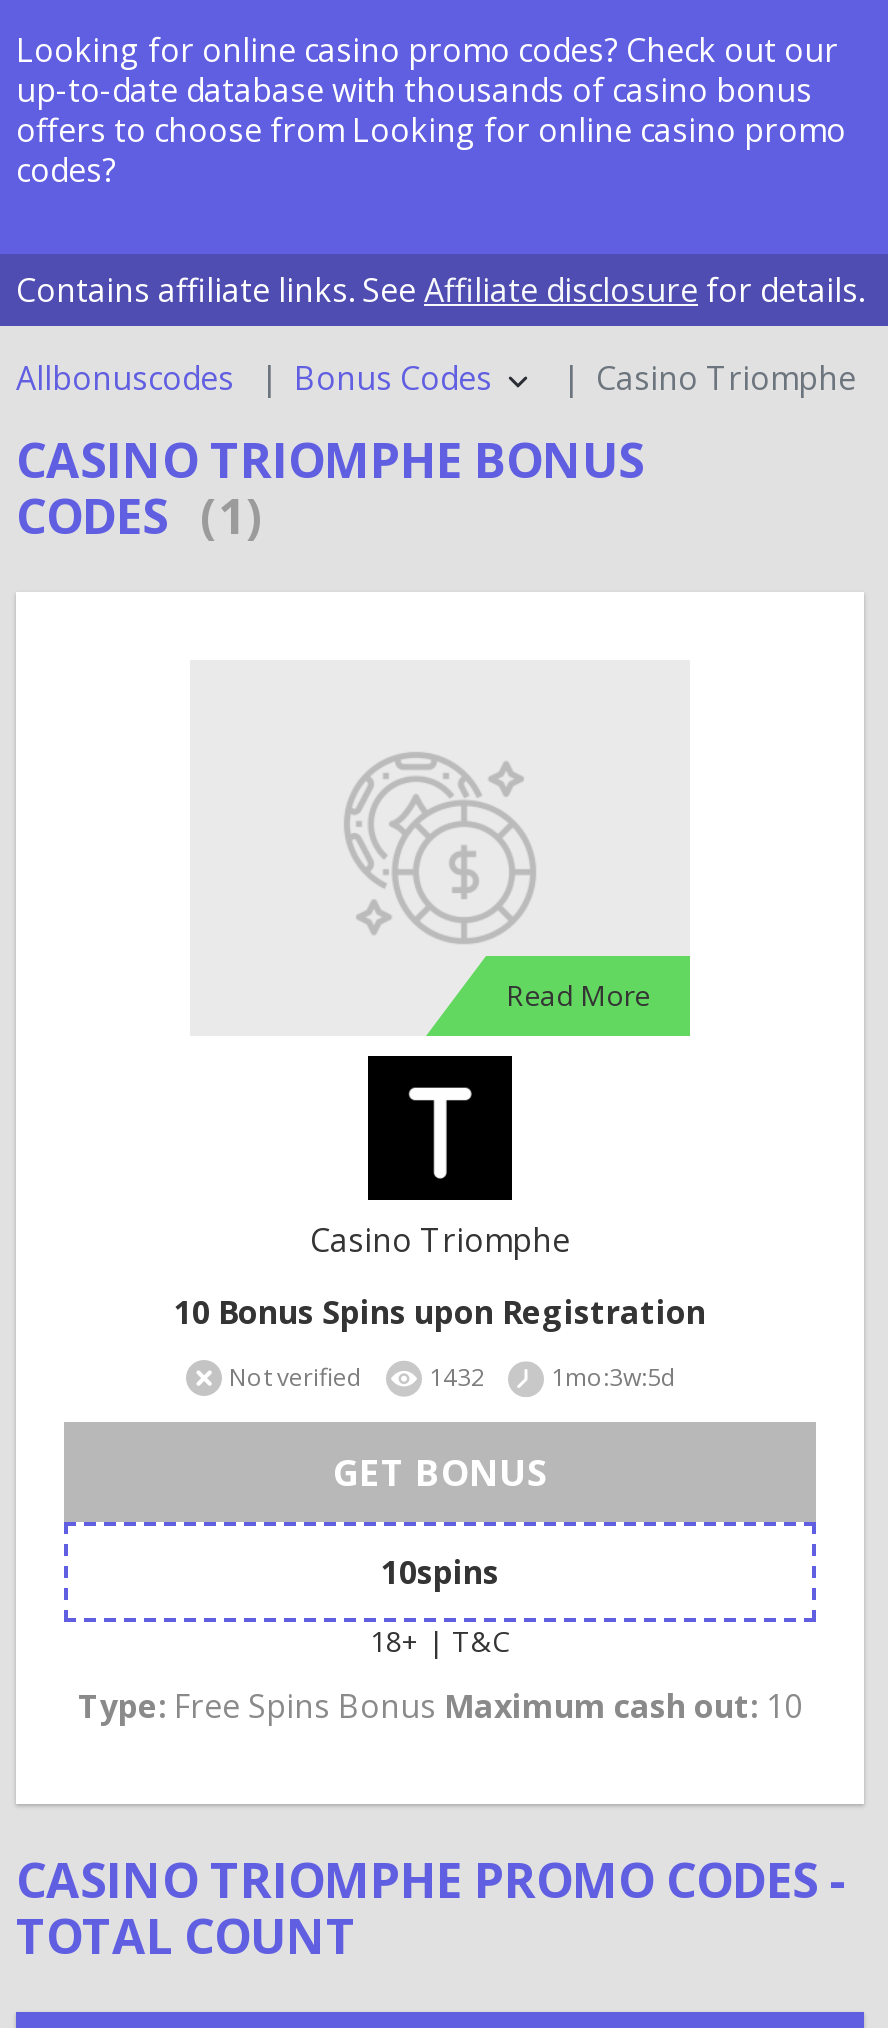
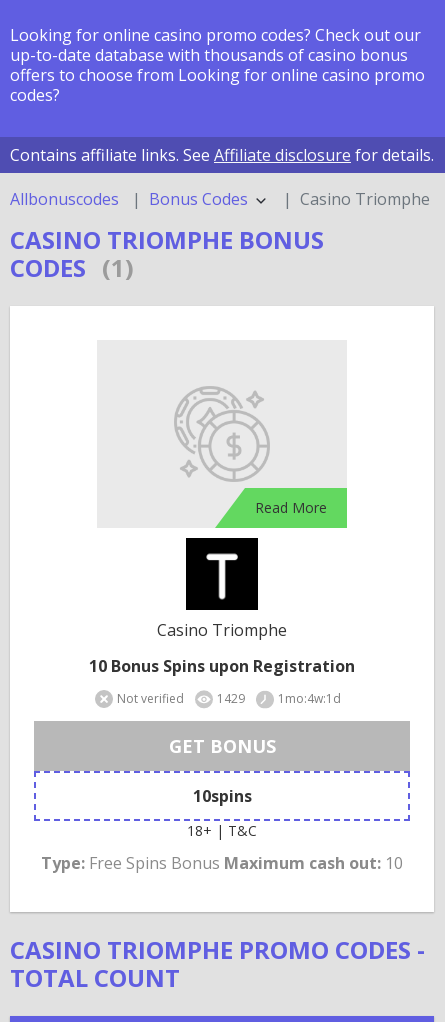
- 1432
- 1mo:3w:5d
+ 1429
+ 1mo:4w:1d
